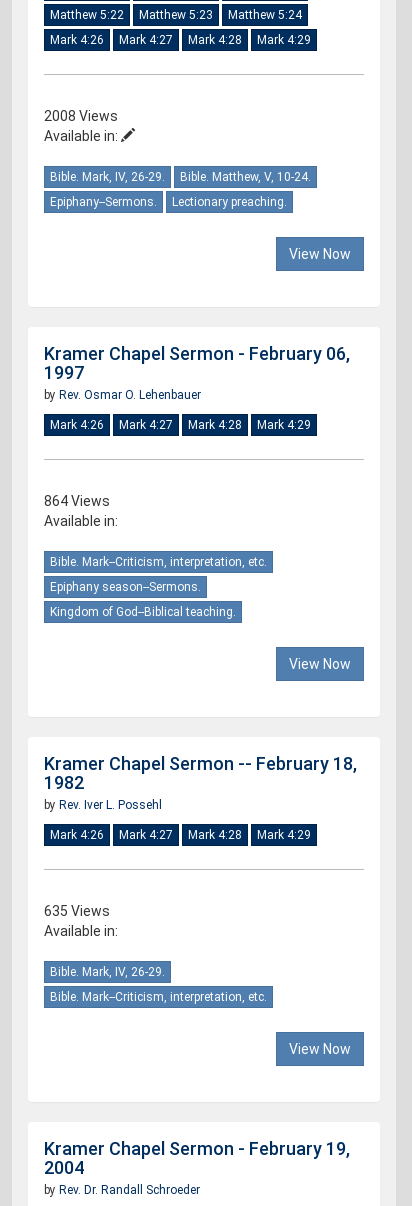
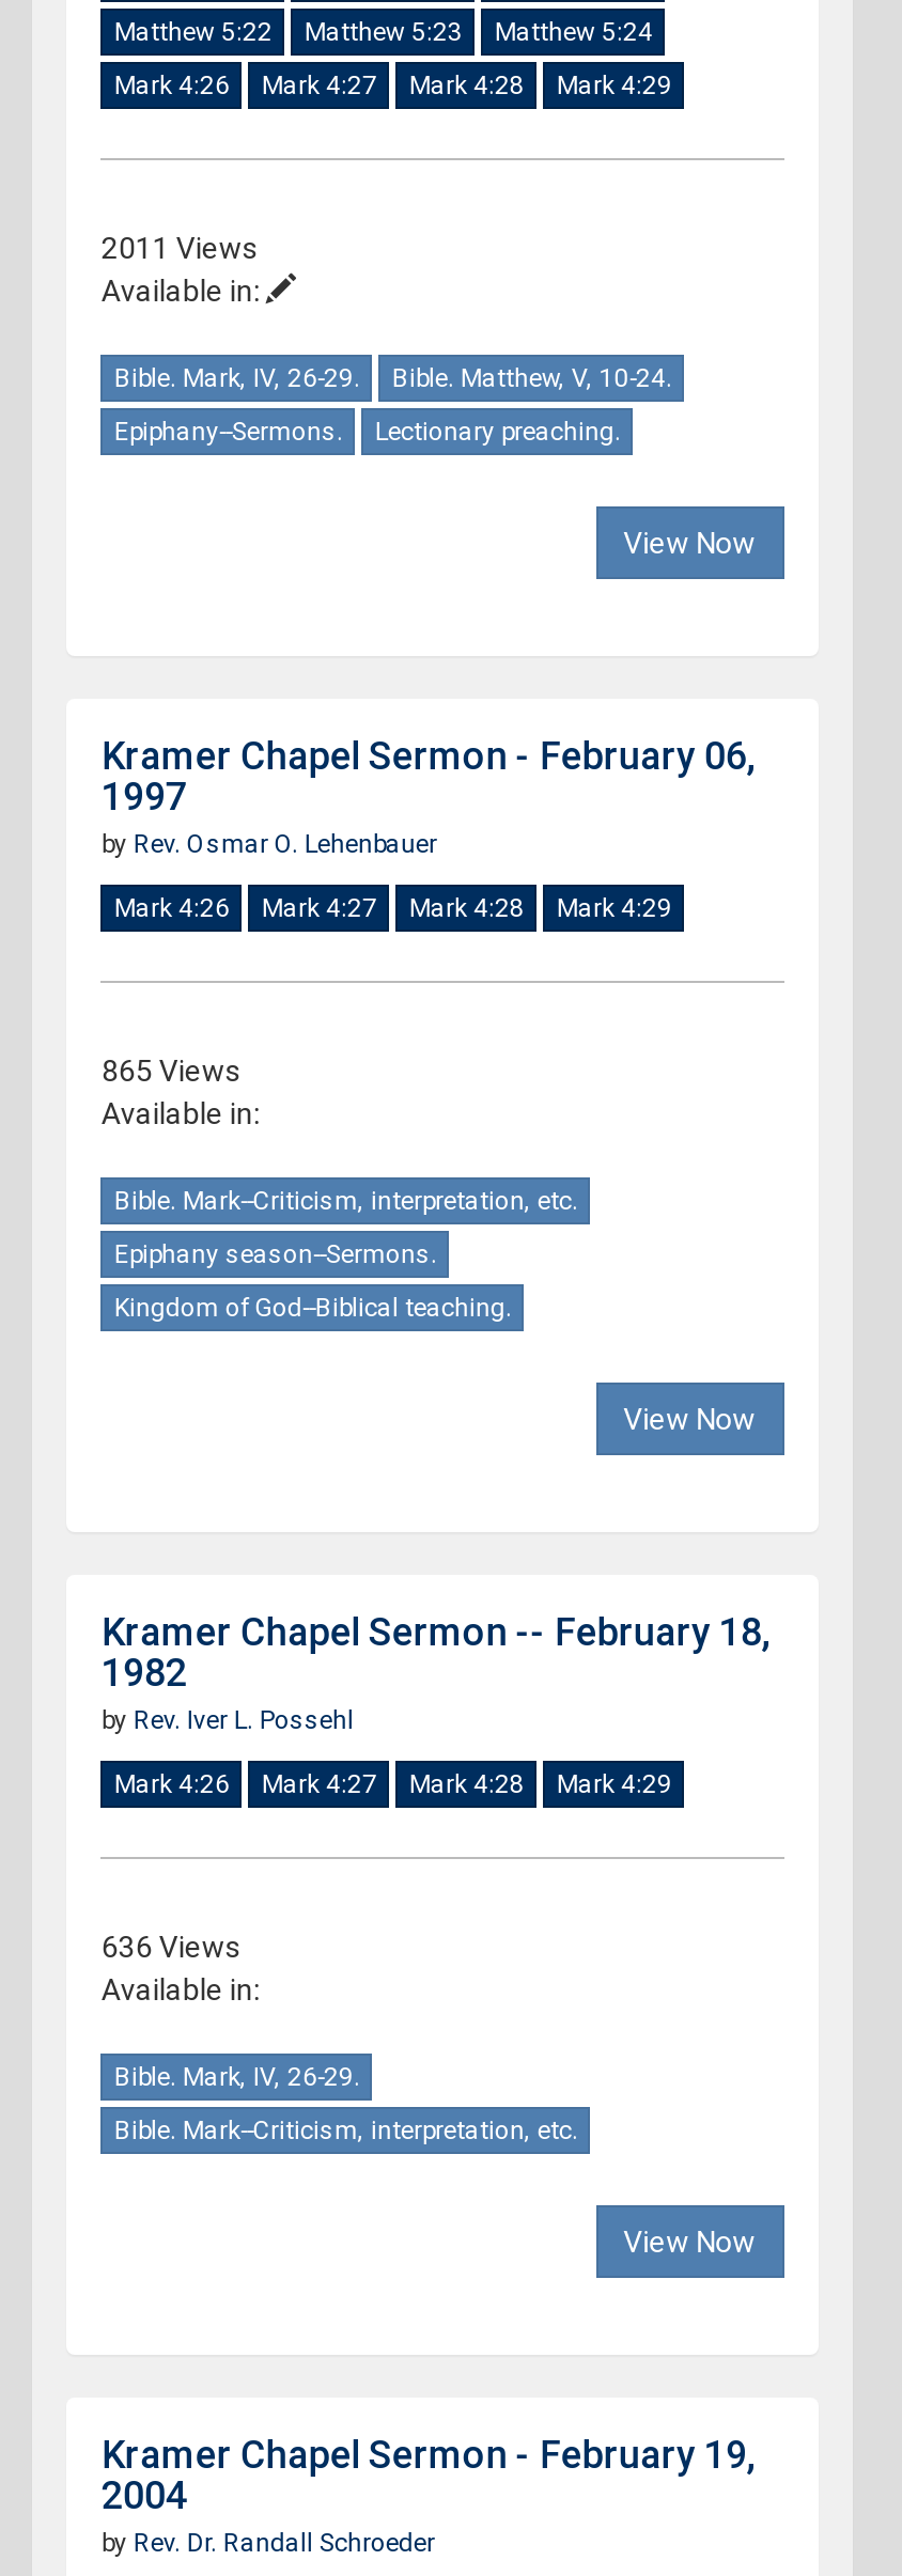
- 2008 Views
+ 2011 Views

- 864 Views
+ 865 Views

- 635 Views
+ 636 Views
